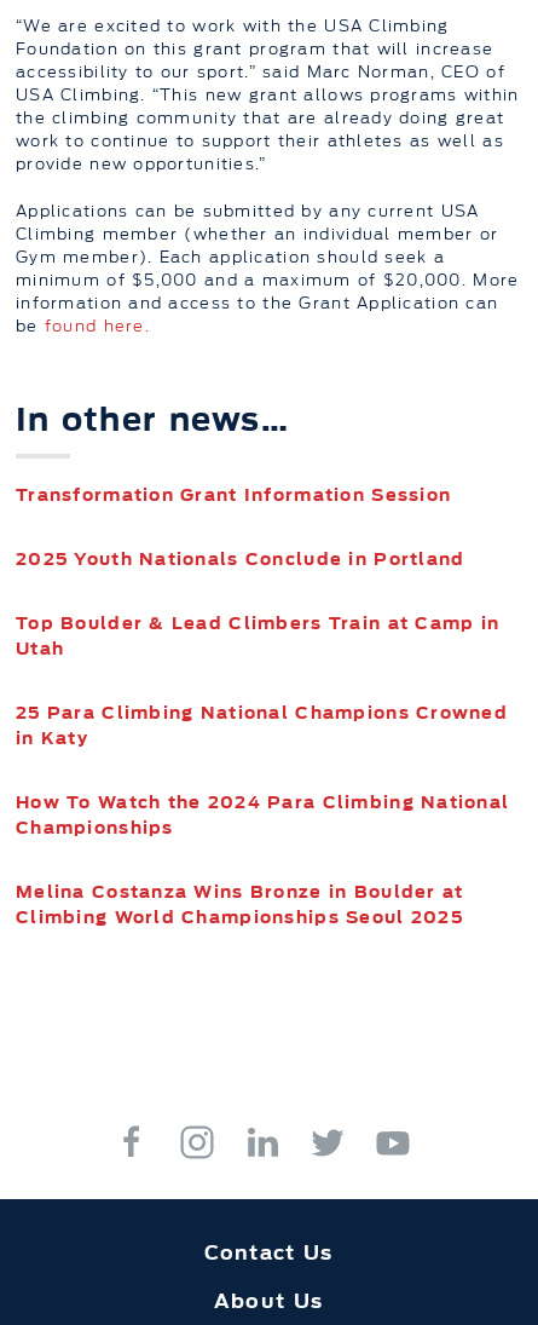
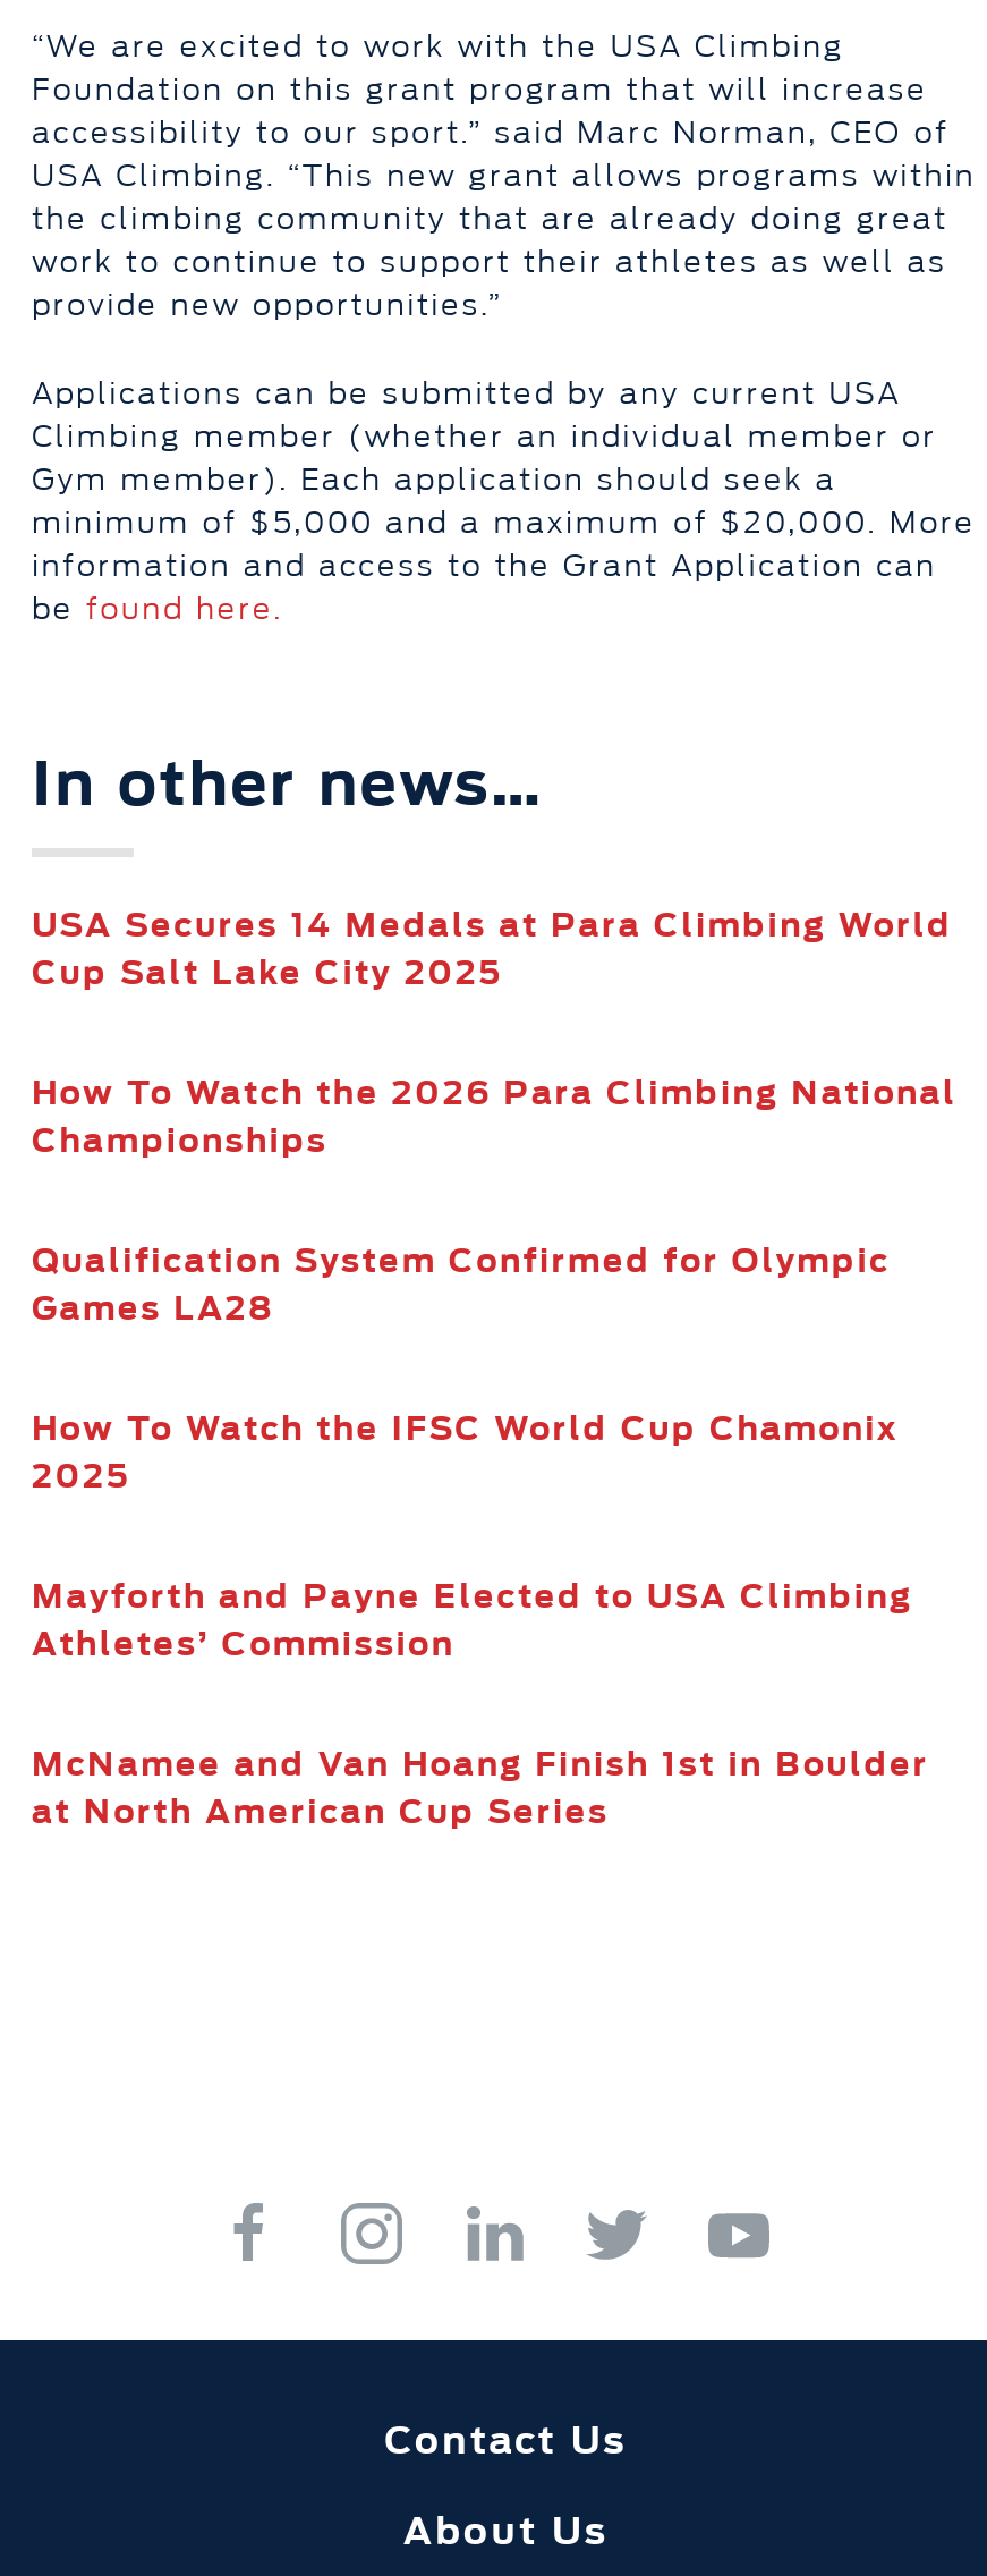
- Transformation Grant Information Session
- 2025 Youth Nationals Conclude in Portland
- Top Boulder & Lead Climbers Train at Camp in
- Utah
- 25 Para Climbing National Champions Crowned
- in Katy
- How To Watch the 2024 Para Climbing National
+ USA Secures 14 Medals at Para Climbing World
+ Cup Salt Lake City 2025
+ How To Watch the 2026 Para Climbing National

moved up: Championships

- Melina Costanza Wins Bronze in Boulder at
- Climbing World Championships Seoul 2025
+ Qualification System Confirmed for Olympic
+ Games LA28
+ How To Watch the IFSC World Cup Chamonix
+ 2025
+ Mayforth and Payne Elected to USA Climbing
+ Athletes’ Commission
+ McNamee and Van Hoang Finish 1st in Boulder
+ at North American Cup Series
